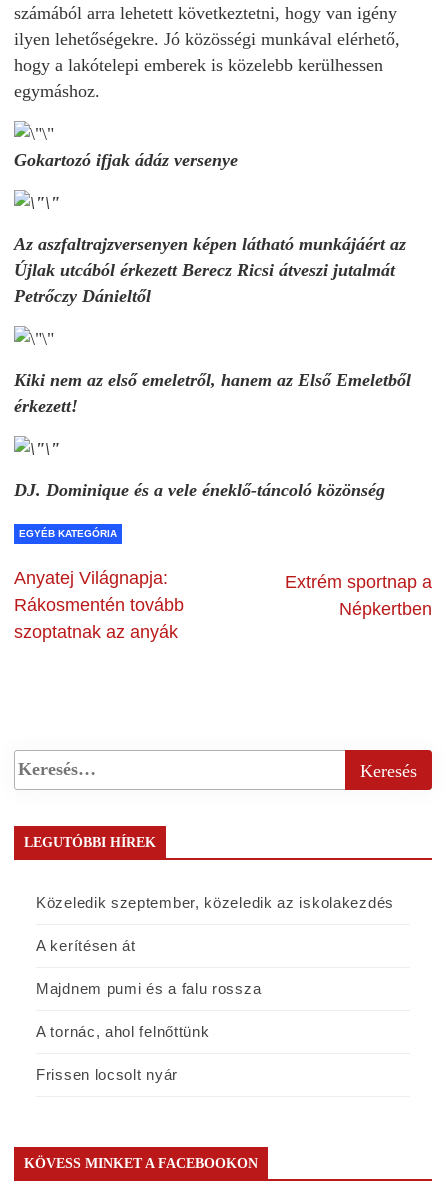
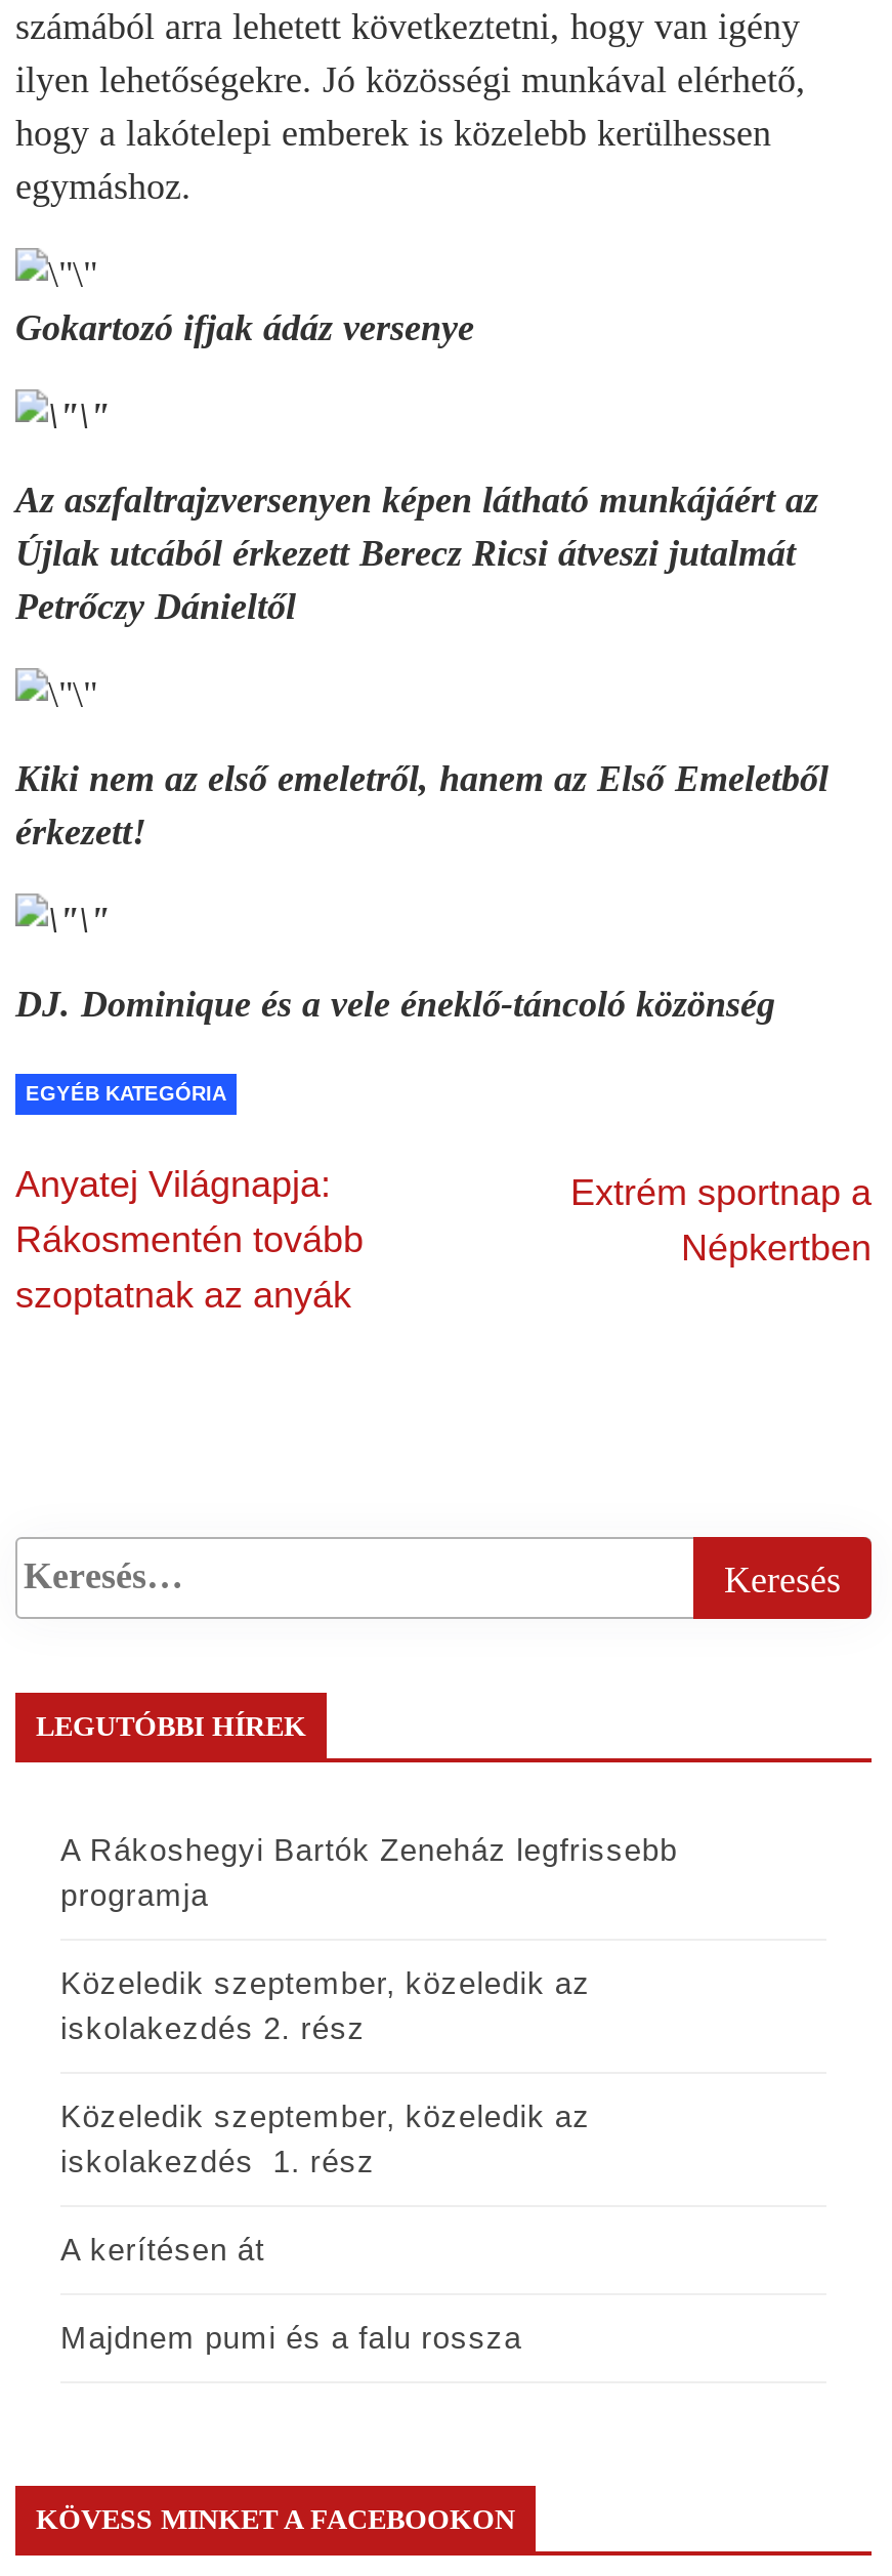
- Közeledik szeptember, közeledik az iskolakezdés
+ A Rákoshegyi Bartók Zeneház legfrissebb
+ programja
+ Közeledik szeptember, közeledik az
+ iskolakezdés 2. rész
+ Közeledik szeptember, közeledik az
+ iskolakezdés 1. rész

moved down: A kerítésen át | Majdnem pumi és a falu rossza

- A tornác, ahol felnőttünk
- Frissen locsolt nyár
